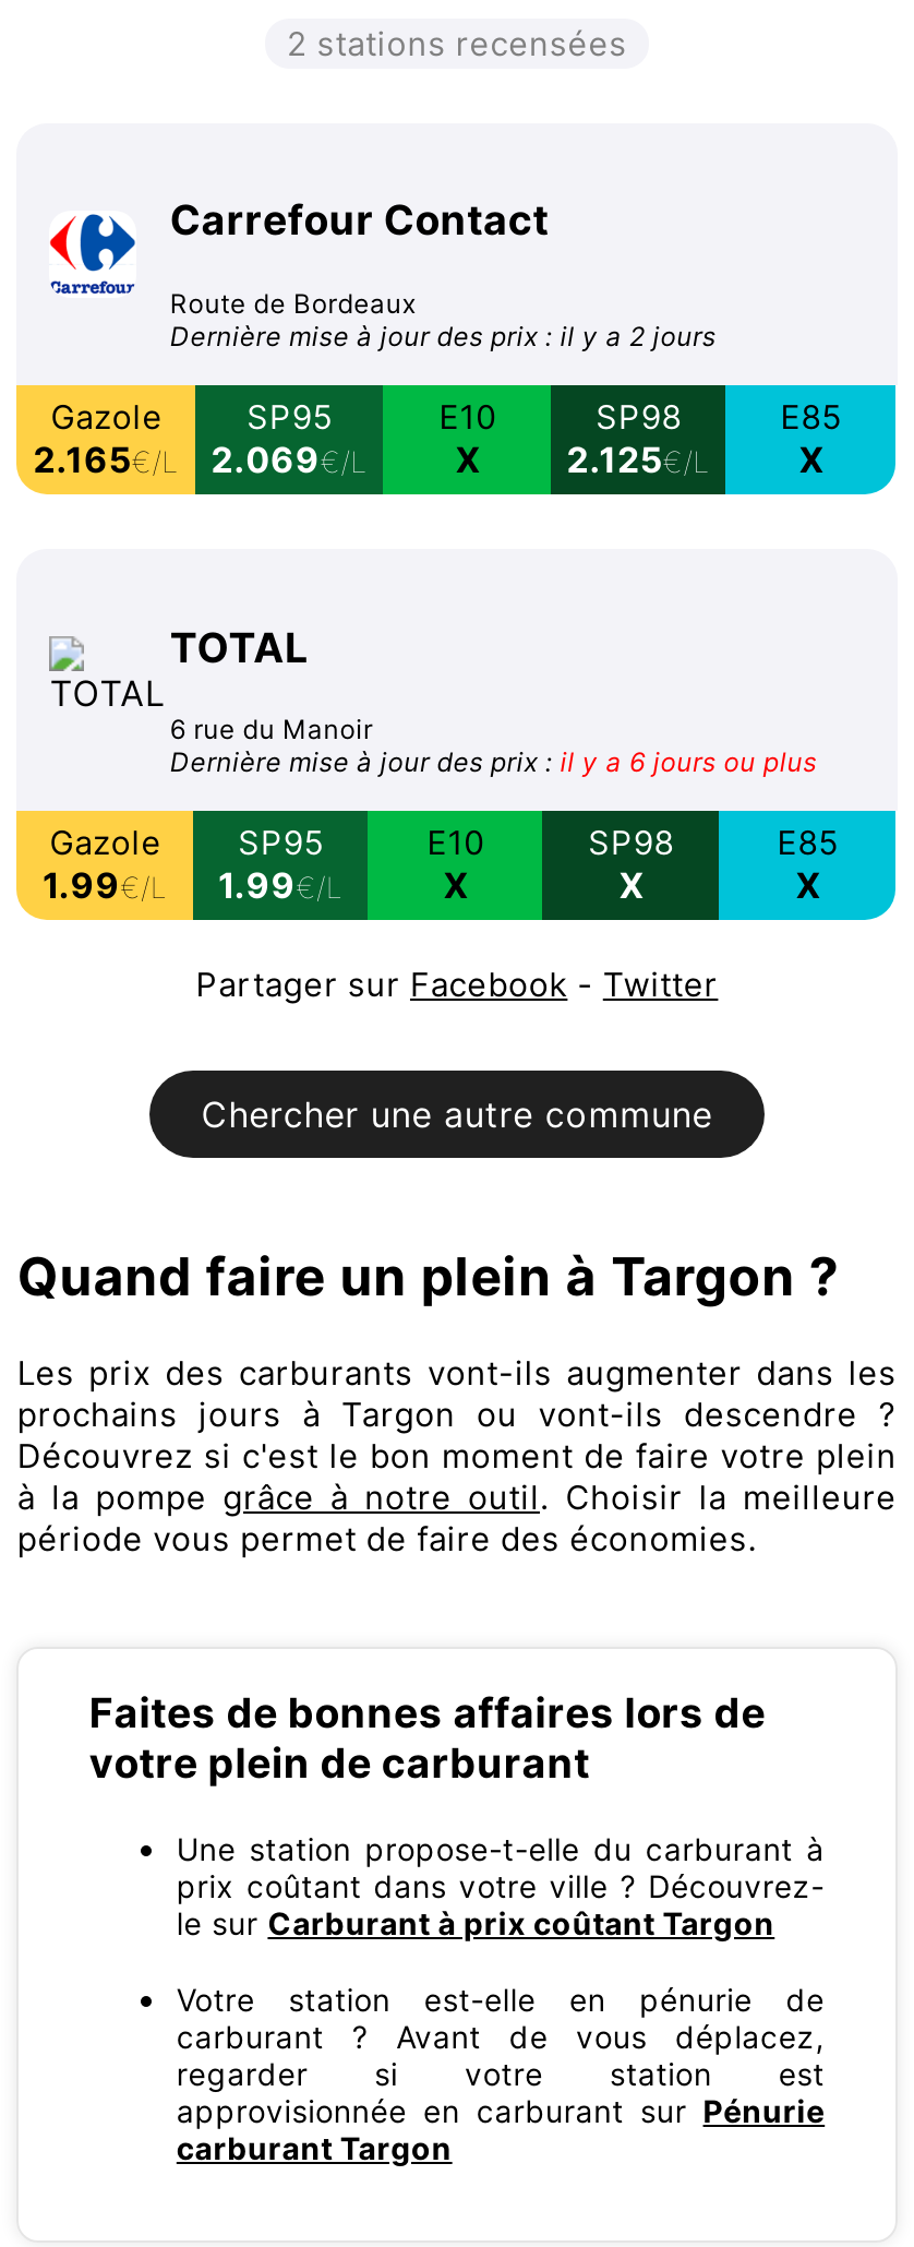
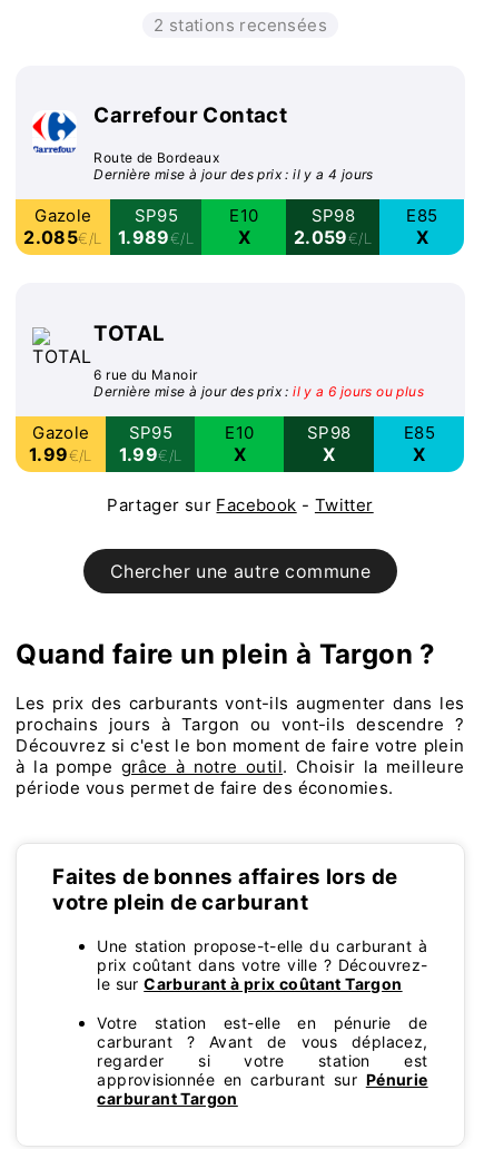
- Dernière mise à jour des prix : il y a 2 jours
+ Dernière mise à jour des prix : il y a 4 jours

- 2.165€/L
+ 2.085€/L

- 2.069€/L
+ 1.989€/L

- 2.125€/L
+ 2.059€/L
